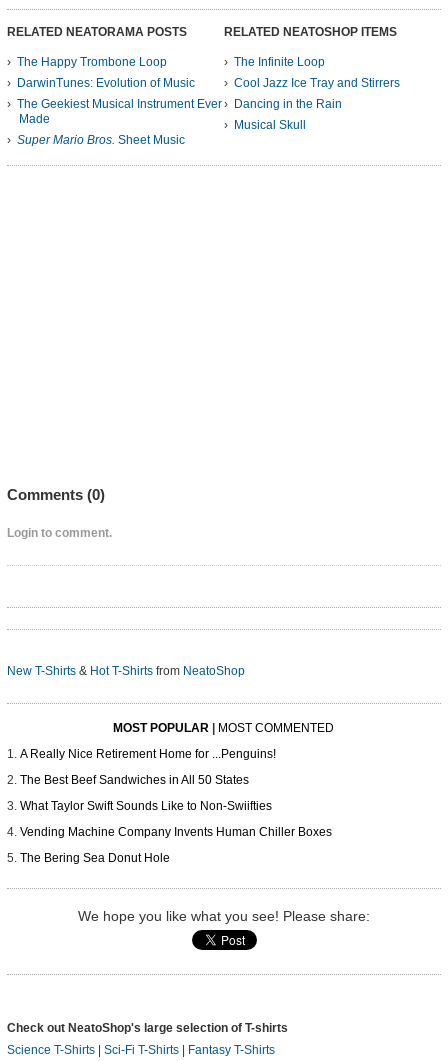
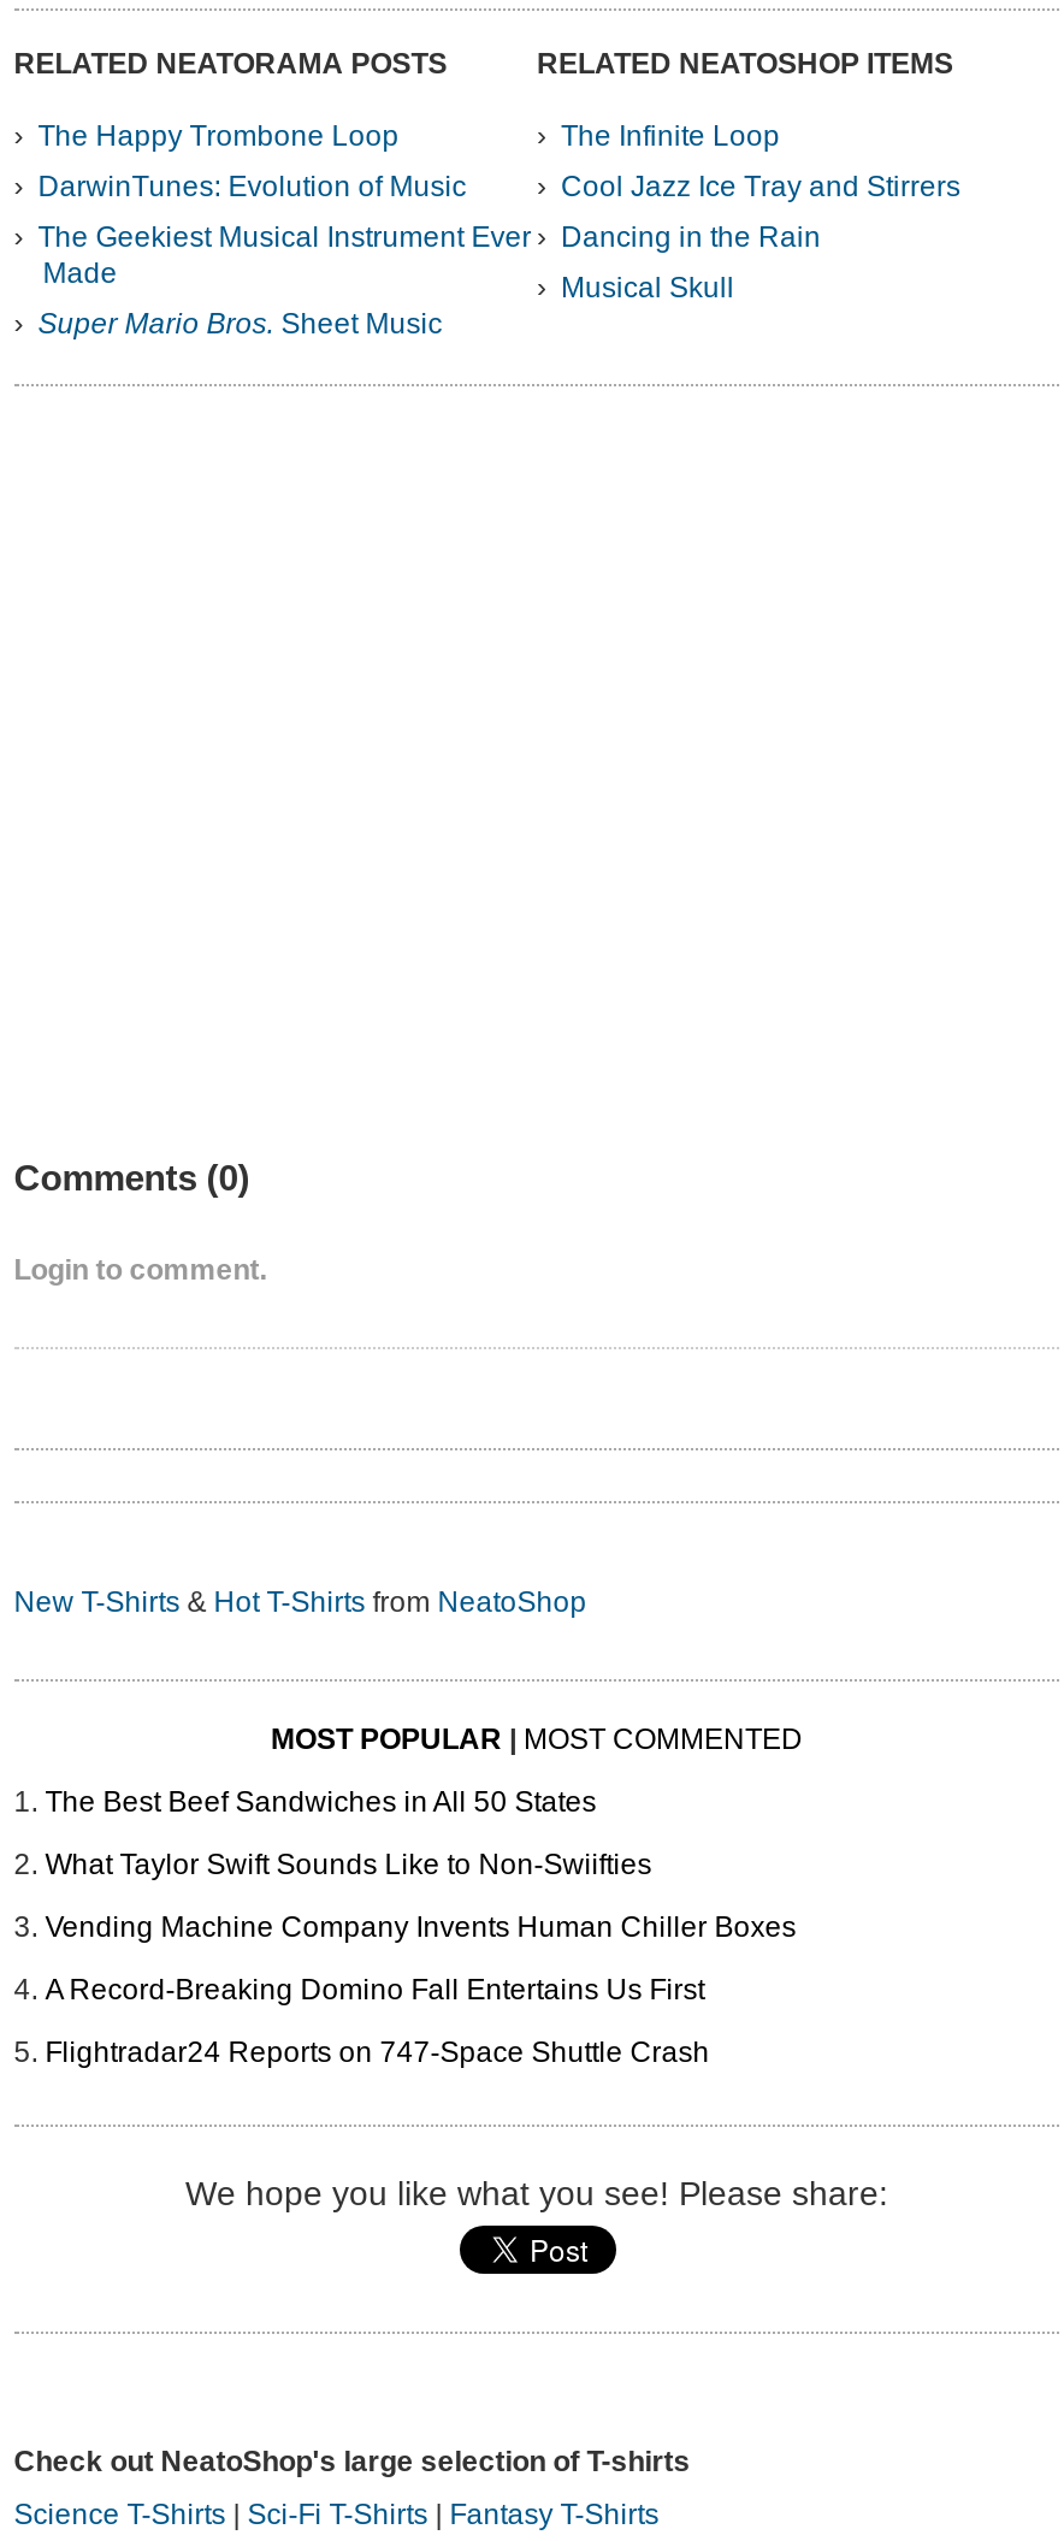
- A Really Nice Retirement Home for ...Penguins!

moved up: The Best Beef Sandwiches in All 50 States | What Taylor Swift Sounds Like to Non-Swiifties | Vending Machine Company Invents Human Chiller Boxes

- The Bering Sea Donut Hole
+ A Record-Breaking Domino Fall Entertains Us First
+ Flightradar24 Reports on 747-Space Shuttle Crash
